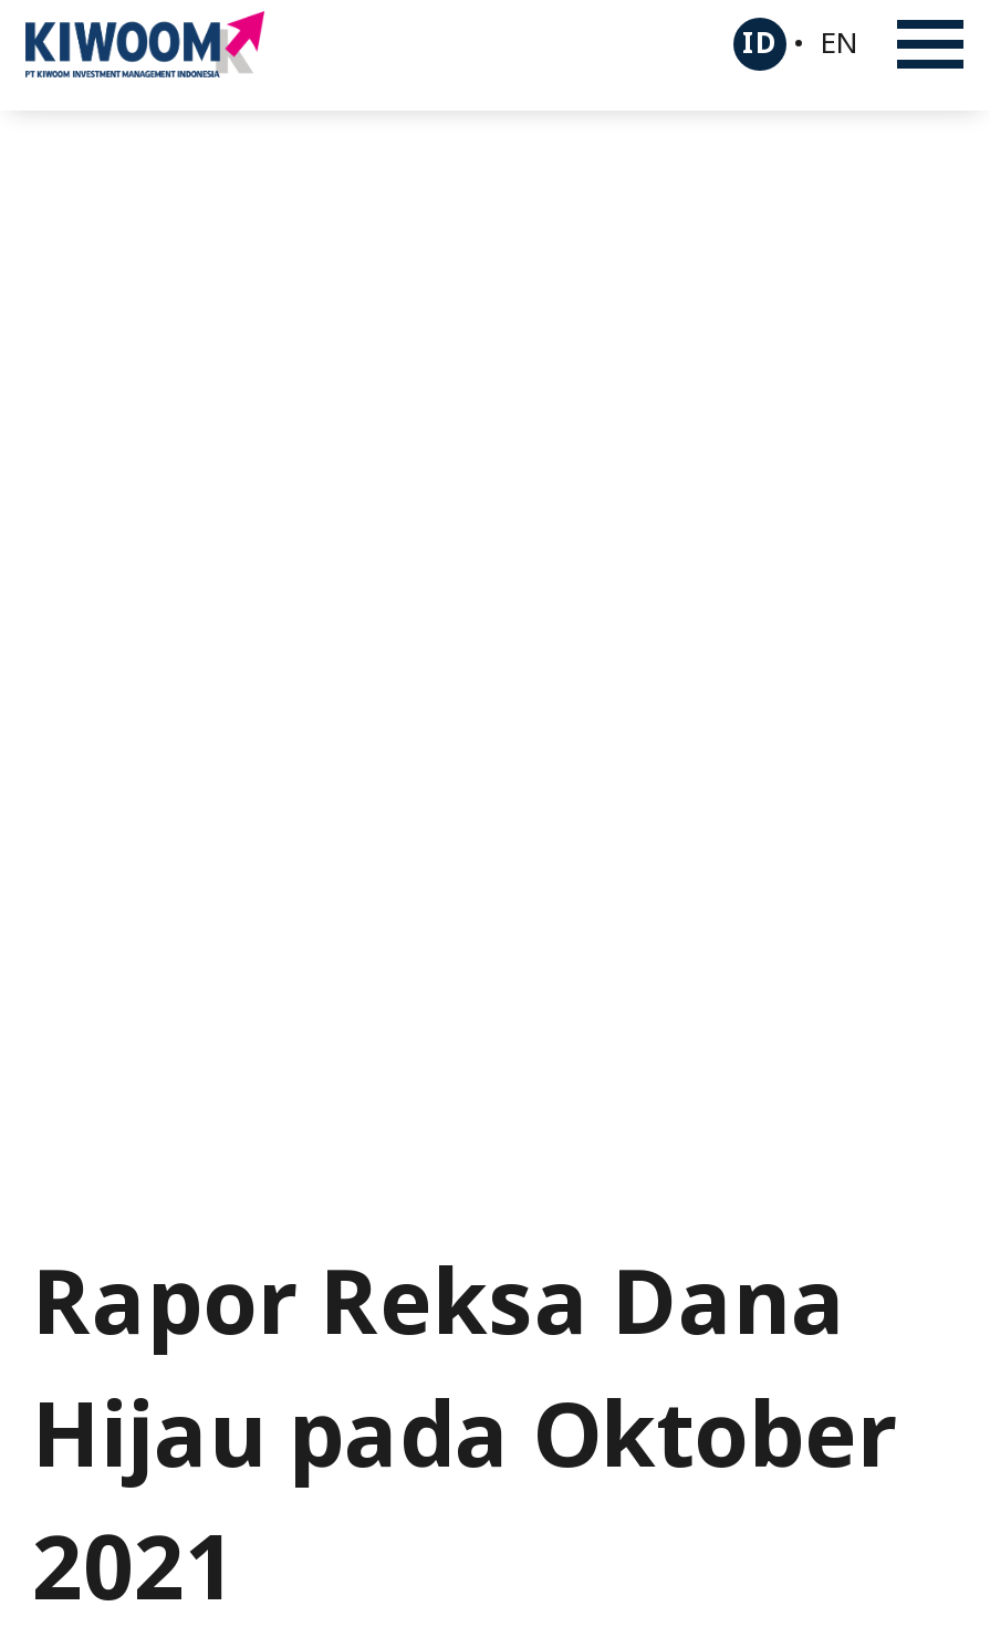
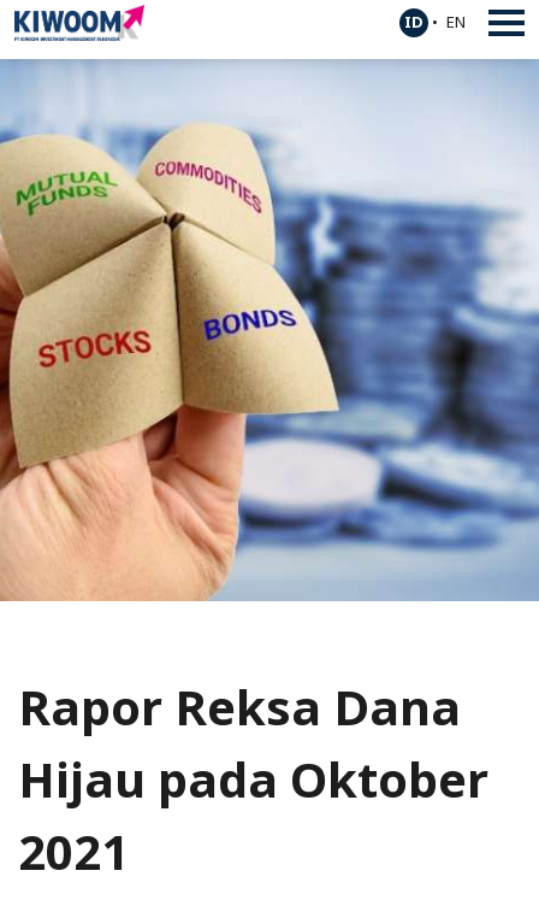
+ [image]
